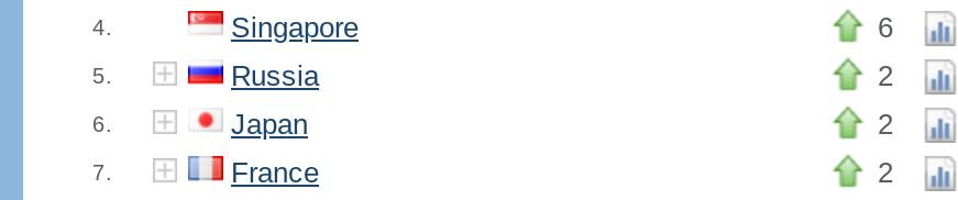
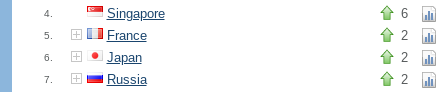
moved down: Russia

moved up: France
